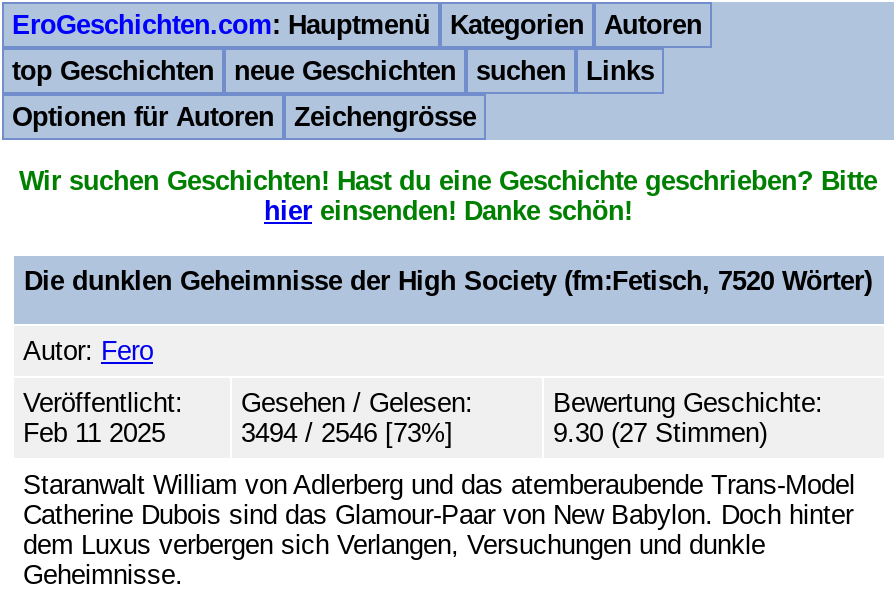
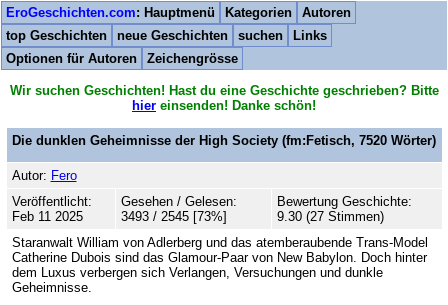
- 3494 / 2546 [73%]
+ 3493 / 2545 [73%]
